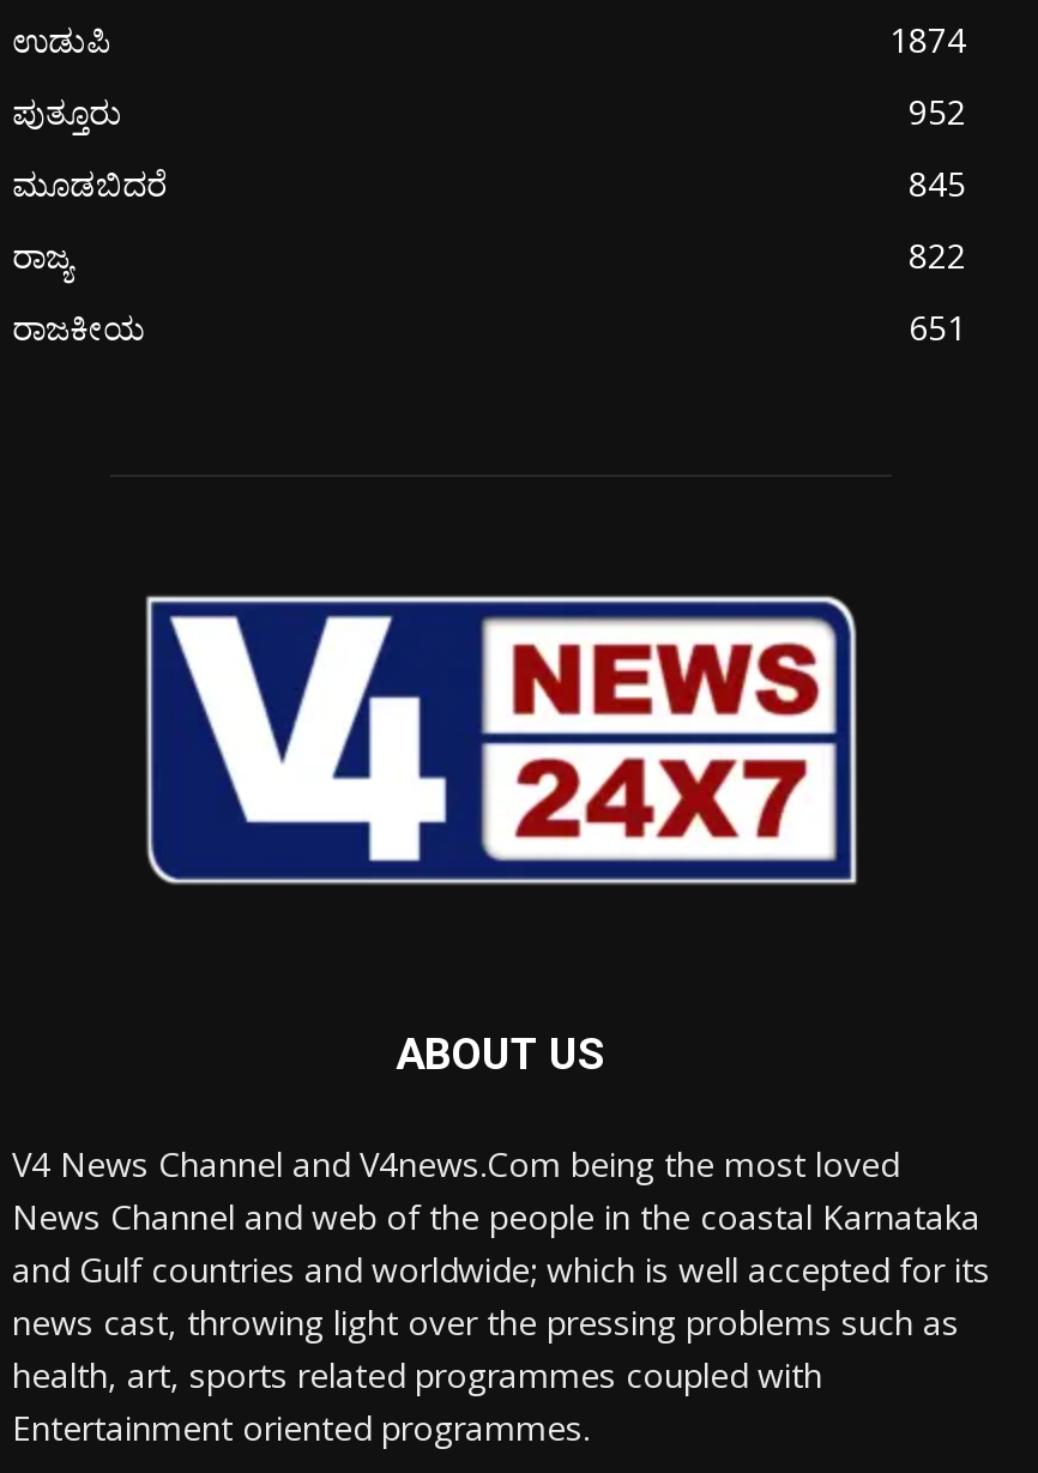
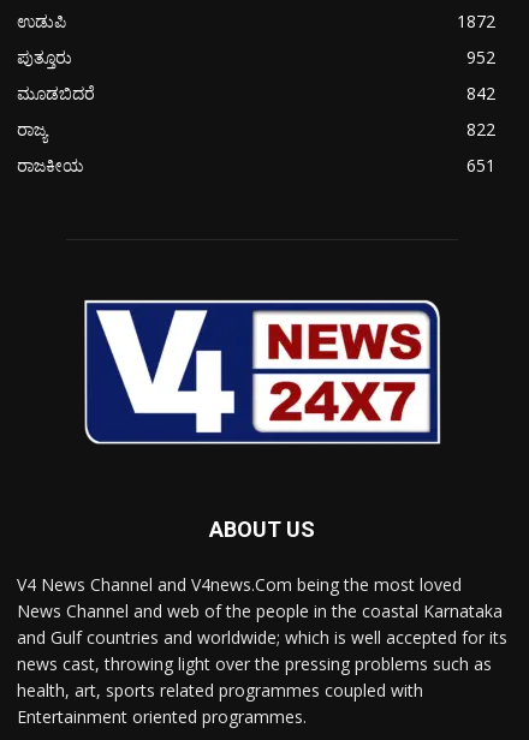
- 1874
+ 1872

- 845
+ 842
